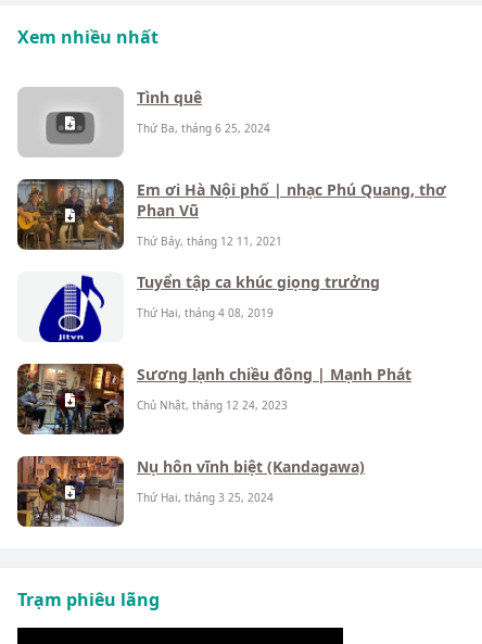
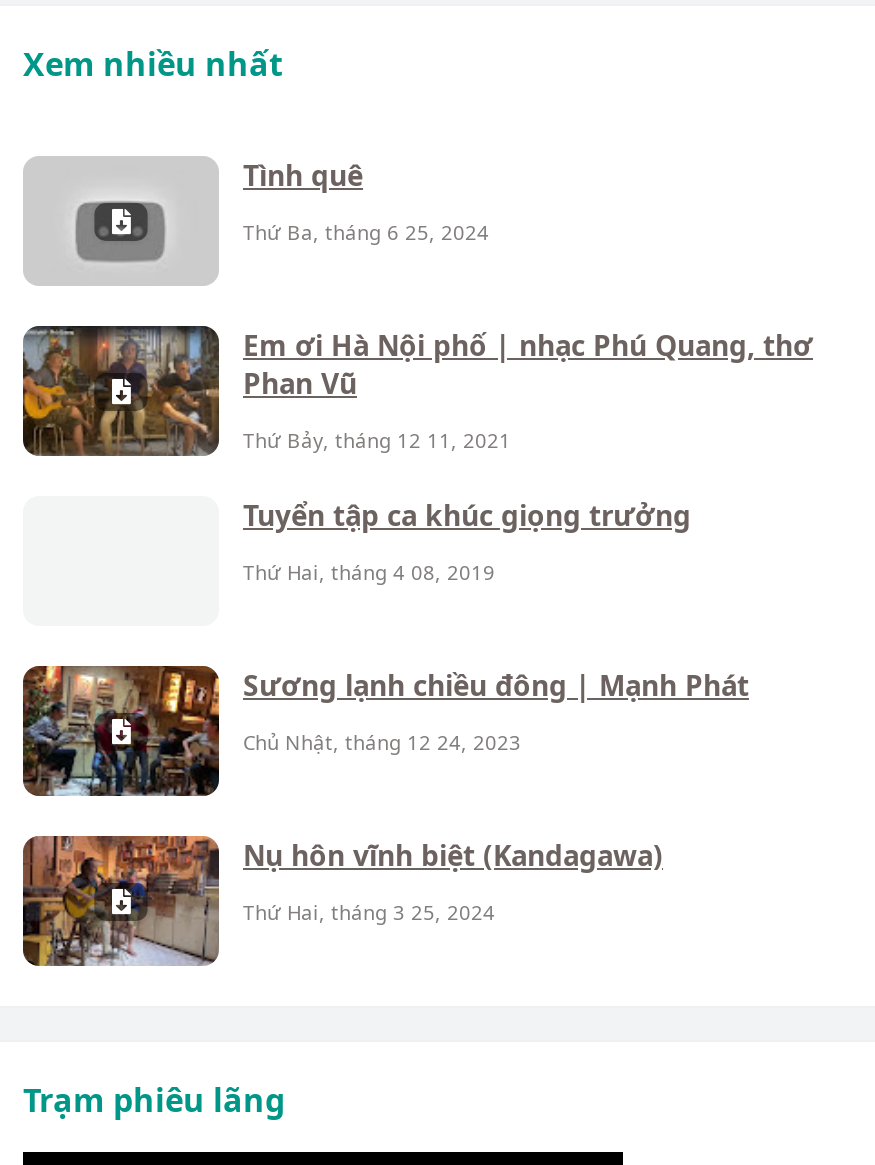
- [image]
